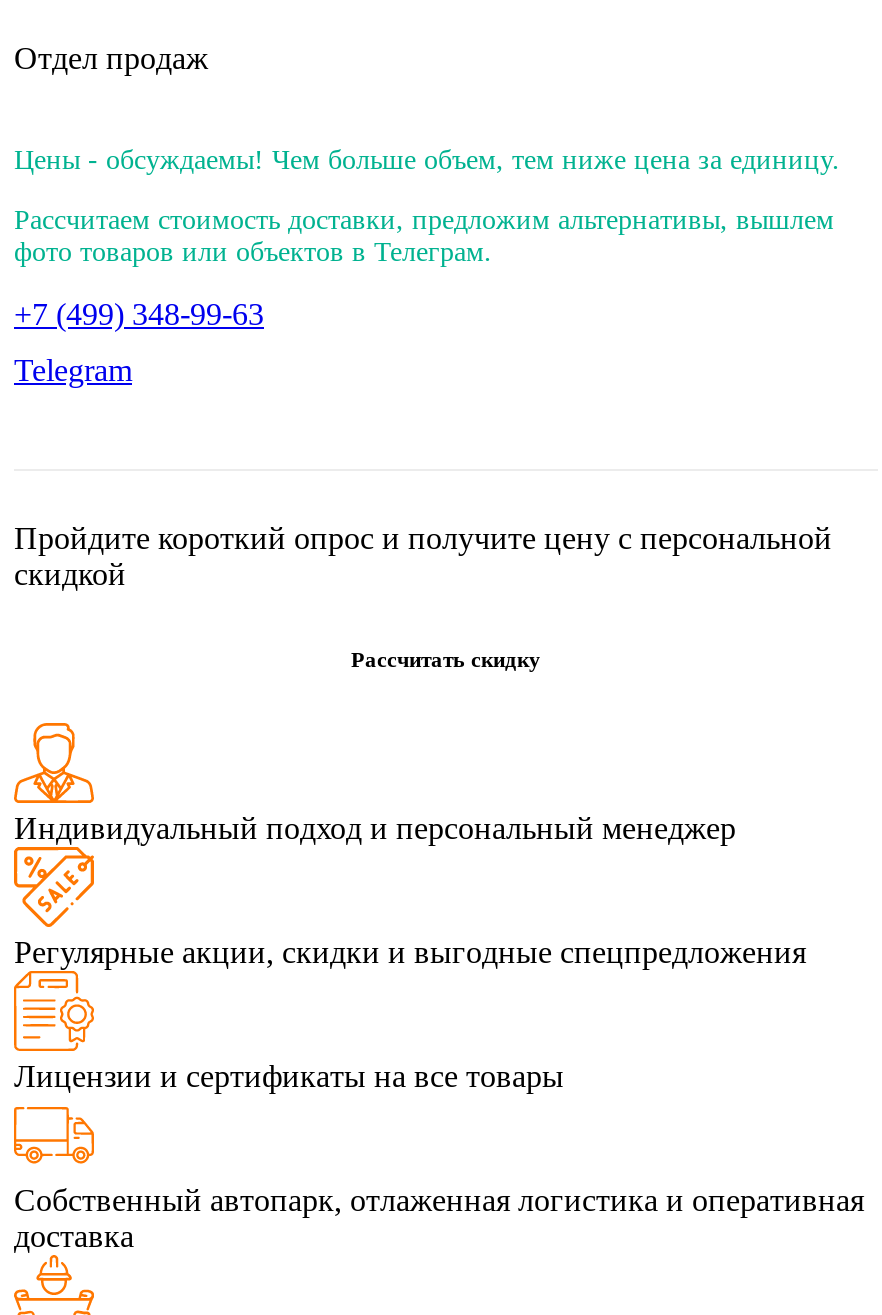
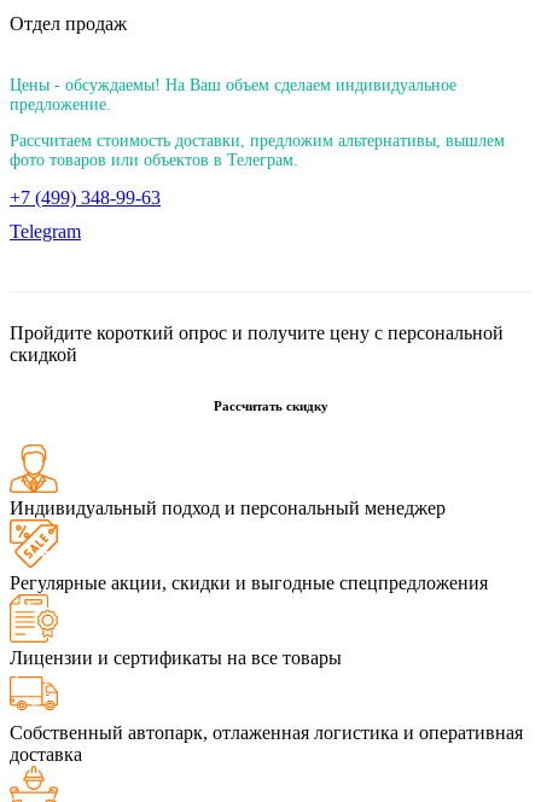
- Цены - обсуждаемы! Чем больше объем, тем ниже цена за единицу.
+ Цены - обсуждаемы! На Ваш объем сделаем индивидуальное
+ предложение.
